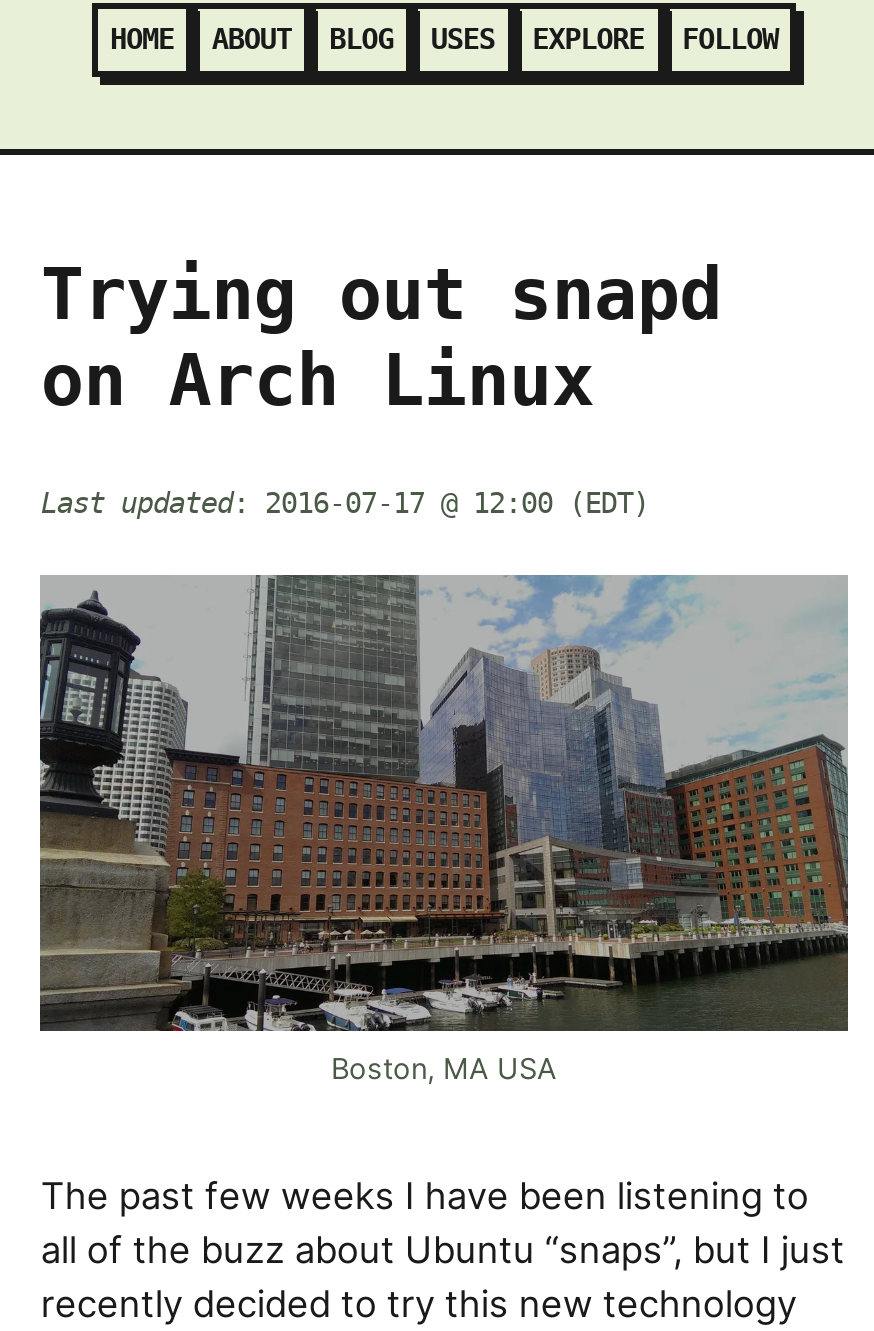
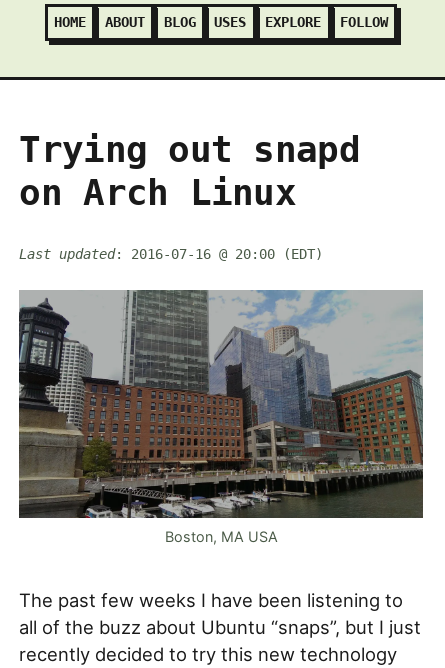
- Last updated: 2016-07-17 @ 12:00 (EDT)
+ Last updated: 2016-07-16 @ 20:00 (EDT)
